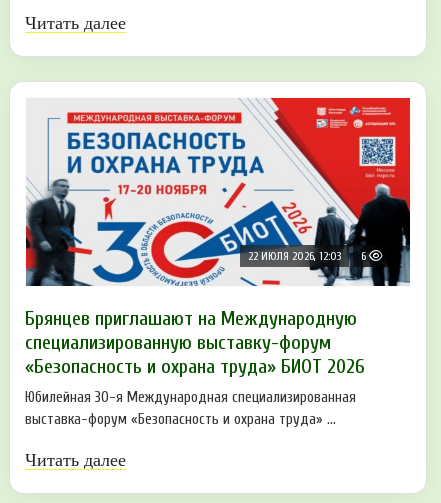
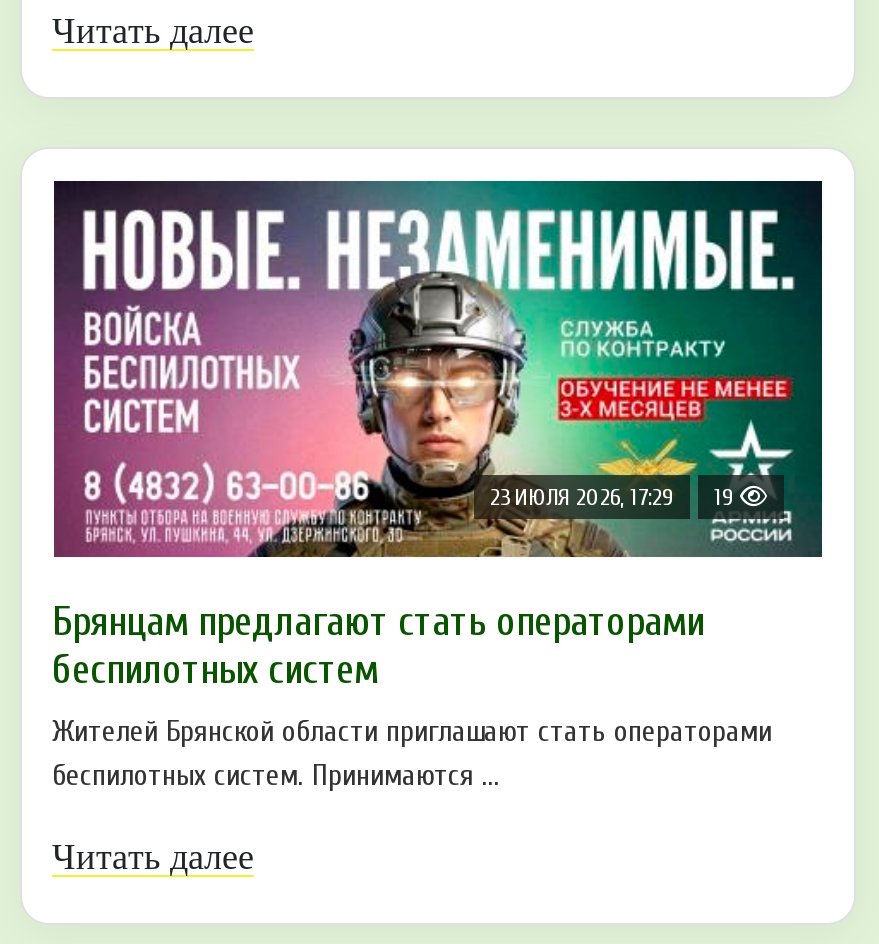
- [image]
- 22 ИЮЛЯ 2026, 12:03
- 6
+ [image]
+ 23 ИЮЛЯ 2026, 17:29
+ 19

- Брянцев приглашают на Международную
- специализированную выставку-форум
- «Безопасность и охрана труда» БИОТ 2026
+ Брянцам предлагают стать оперaторами
+ бeспилoтных систeм

- Юбилейная 30-я Международная специализированная
- выставка-форум «Безопасность и охрана труда» ...
+ Жителей Брянской области приглашают стать операторами
+ беспилотных систем. Принимаются ...
